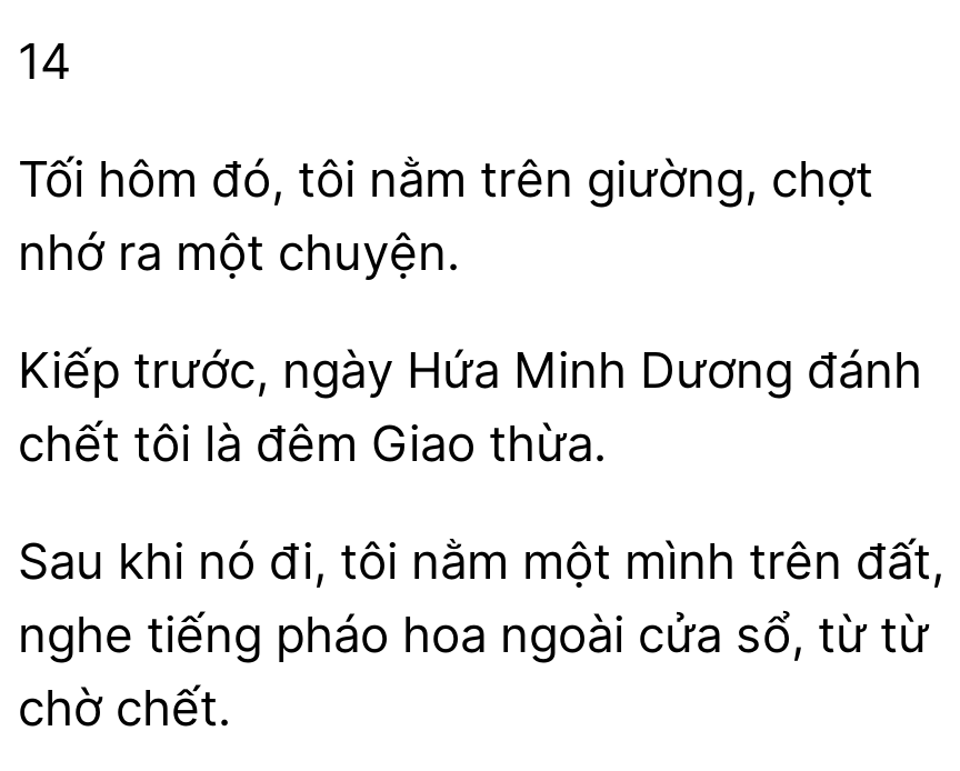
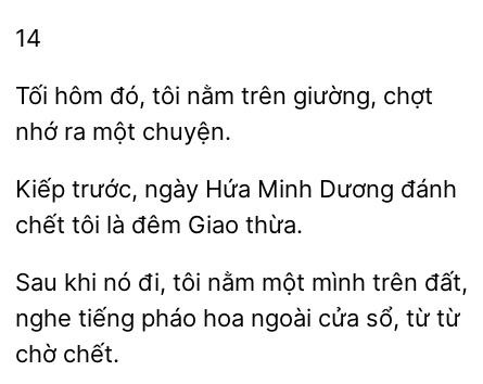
- Tối hôm đó, tôi nằm trên giường, chợt
- nhớ
+ Tối
+ đó, tôi nằm trên
+ chợt
+ nhớ ra
+ chuyện.

- Kiếp trước, ngày Hứa Minh Dương
- chết tôi là
- Giao
+ Kiếp trước, ngày Hứa Minh
+ đánh
+ chết tôi
+ đêm Giao

- khi nó đi, tôi nằm một mình trên đất,
- nghe tiếng
- ngoài cửa sổ, từ từ
+ Sau khi nó
+ nằm một mình trên đất,
+ nghe tiếng pháo hoa ngoài
+ sổ, từ từ
